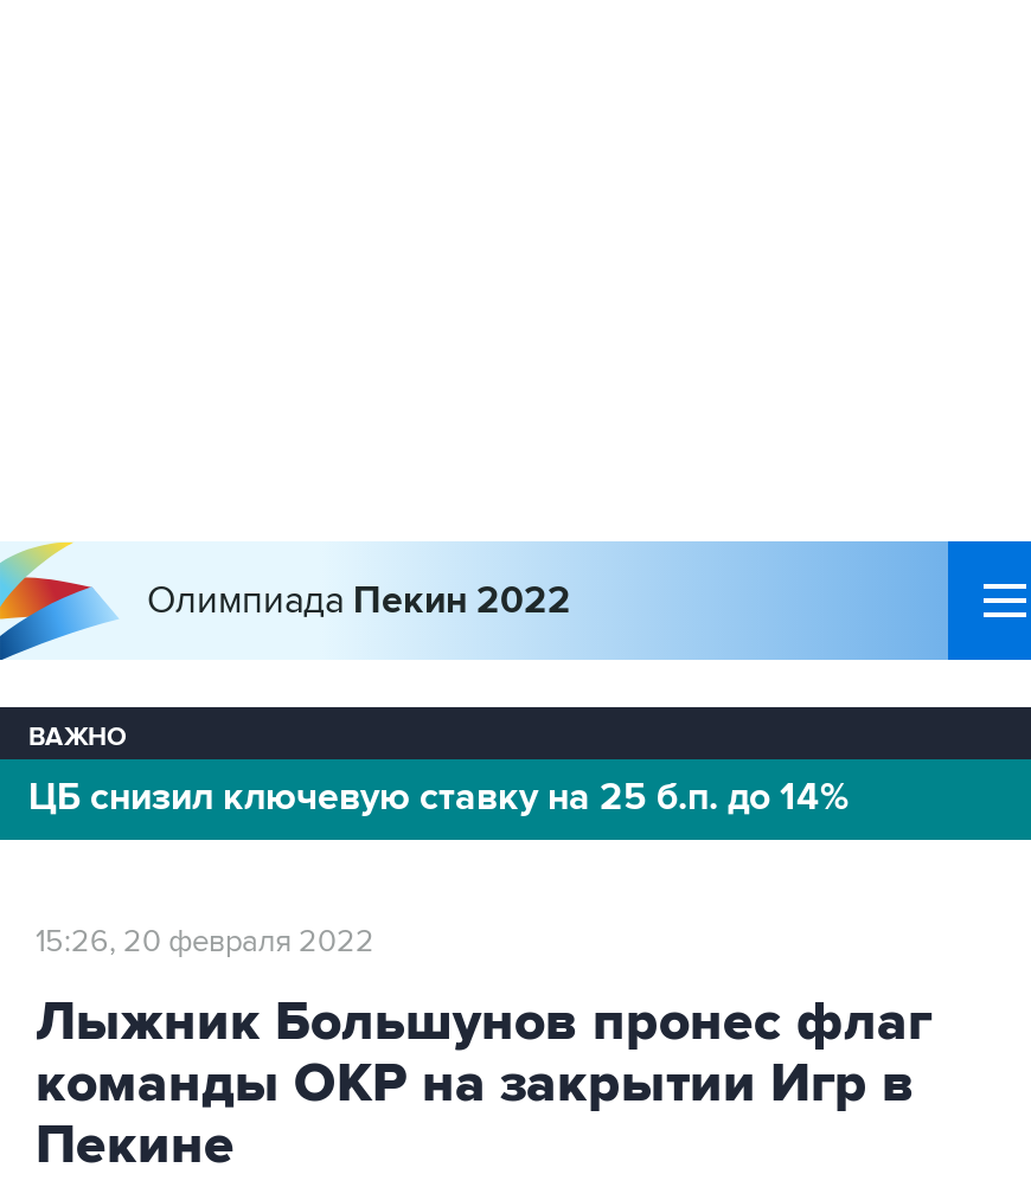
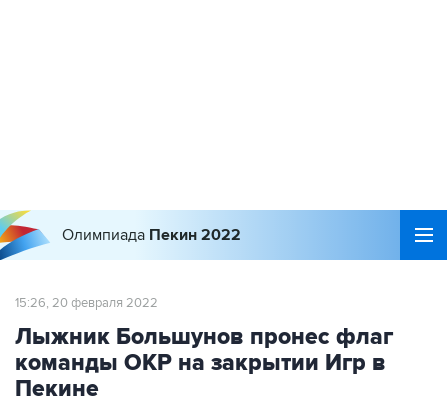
- ВАЖНО
- ЦБ снизил ключевую ставку на 25 б.п. до 14%
